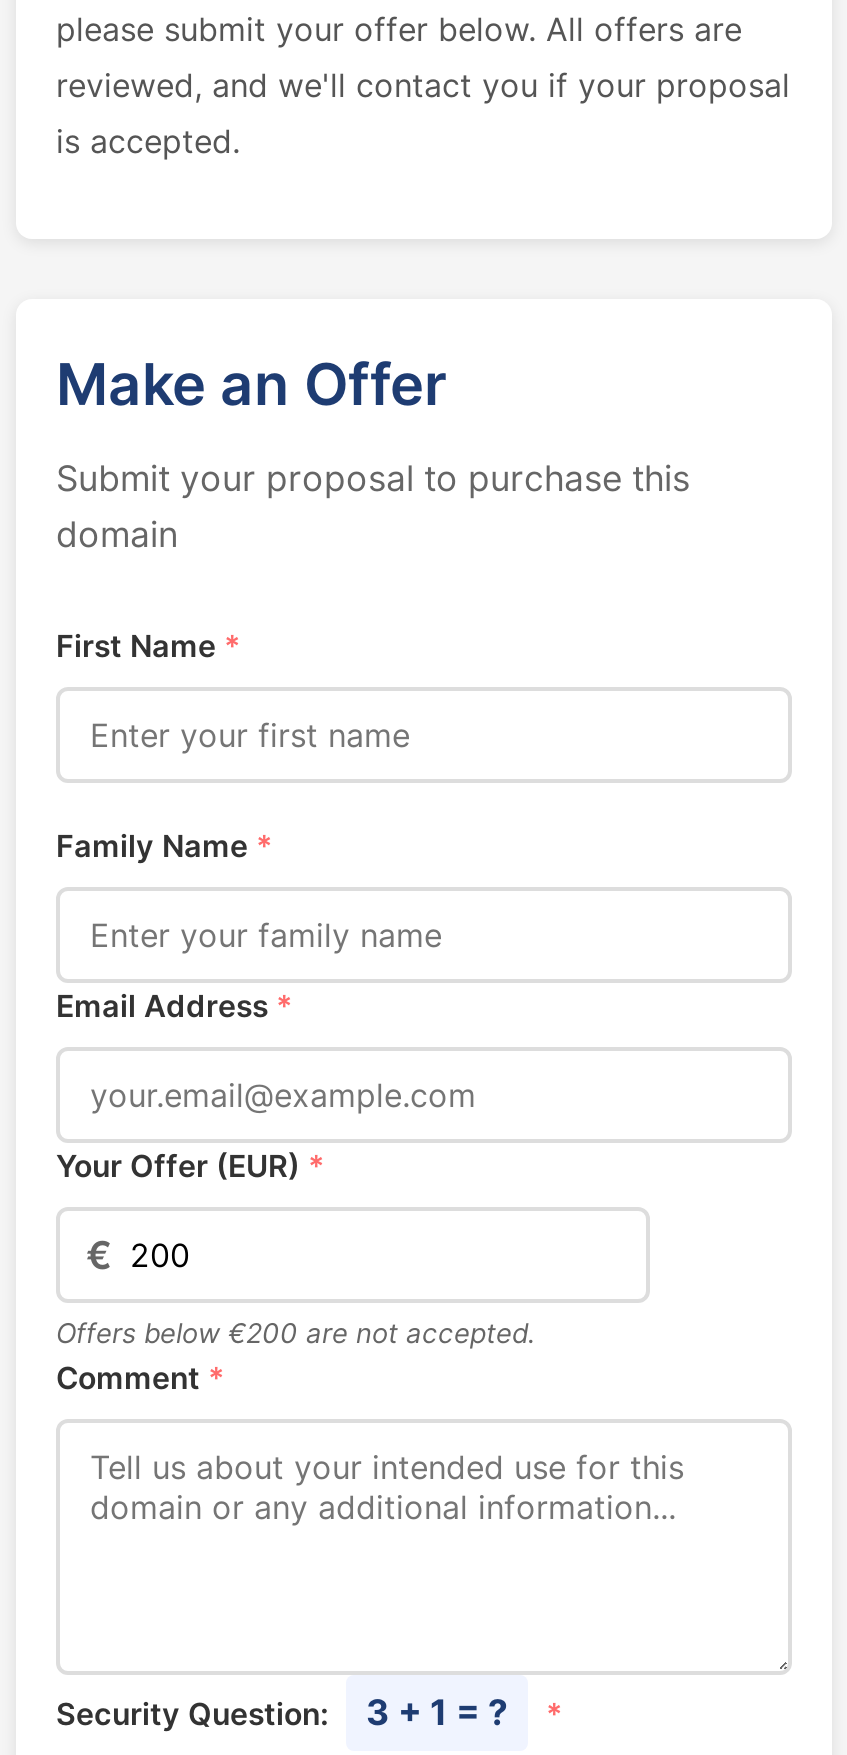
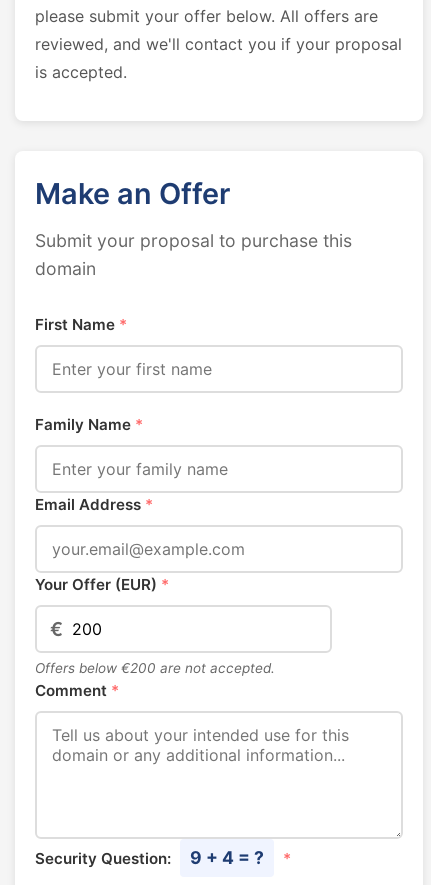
- 3 + 1 = ?
+ 9 + 4 = ?
